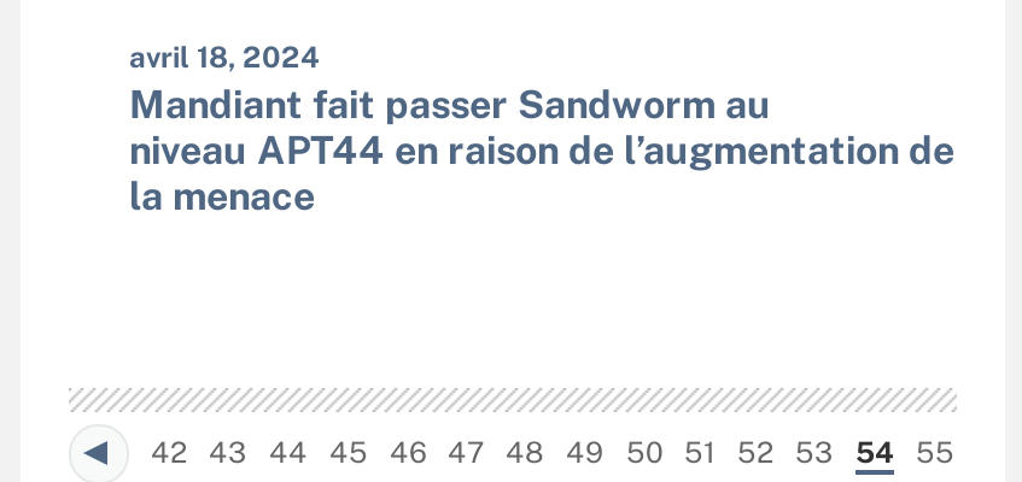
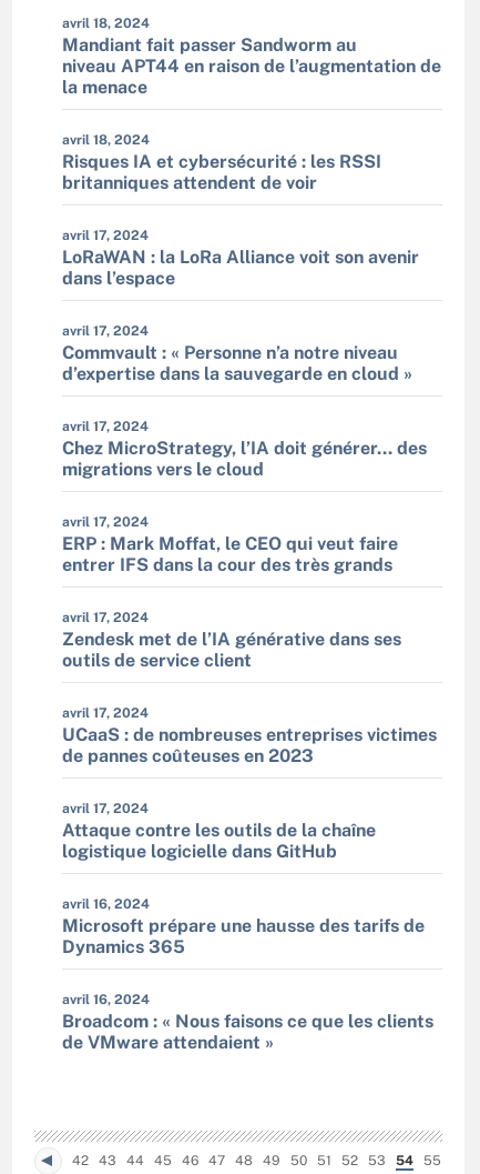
+ avril 18, 2024
+ Risques IA et cybersécurité : les RSSI
+ britanniques attendent de voir
+ avril 17, 2024
+ LoRaWAN : la LoRa Alliance voit son avenir
+ dans l’espace
+ avril 17, 2024
+ Commvault : « Personne n’a notre niveau
+ d’expertise dans la sauvegarde en cloud »
+ avril 17, 2024
+ Chez MicroStrategy, l’IA doit générer… des
+ migrations vers le cloud
+ avril 17, 2024
+ ERP : Mark Moffat, le CEO qui veut faire
+ entrer IFS dans la cour des très grands
+ avril 17, 2024
+ Zendesk met de l’IA générative dans ses
+ outils de service client
+ avril 17, 2024
+ UCaaS : de nombreuses entreprises victimes
+ de pannes coûteuses en 2023
+ avril 17, 2024
+ Attaque contre les outils de la chaîne
+ logistique logicielle dans GitHub
+ avril 16, 2024
+ Microsoft prépare une hausse des tarifs de
+ Dynamics 365
+ avril 16, 2024
+ Broadcom : « Nous faisons ce que les clients
+ de VMware attendaient »
